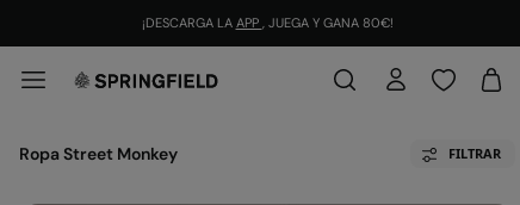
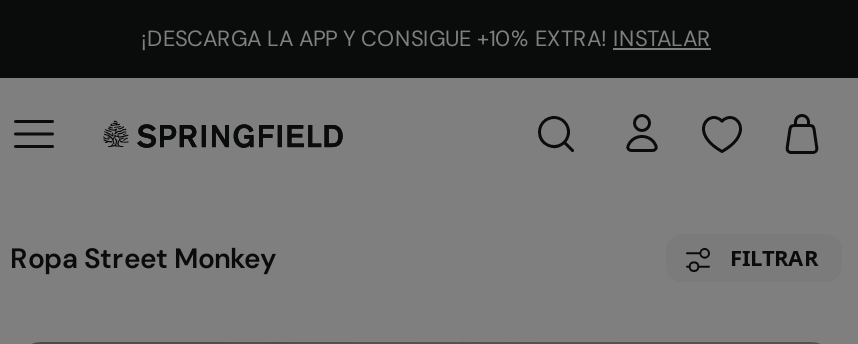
- ¡DESCARGA LA APP, JUEGA Y GANA 80€!
+ ¡DESCARGA LA APP Y CONSIGUE +10% EXTRA! INSTALAR
